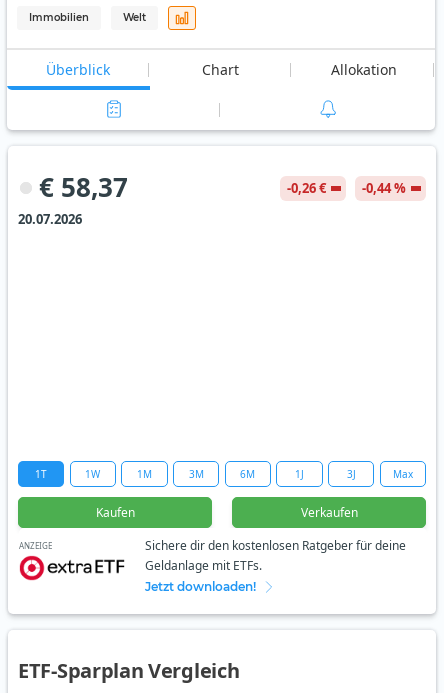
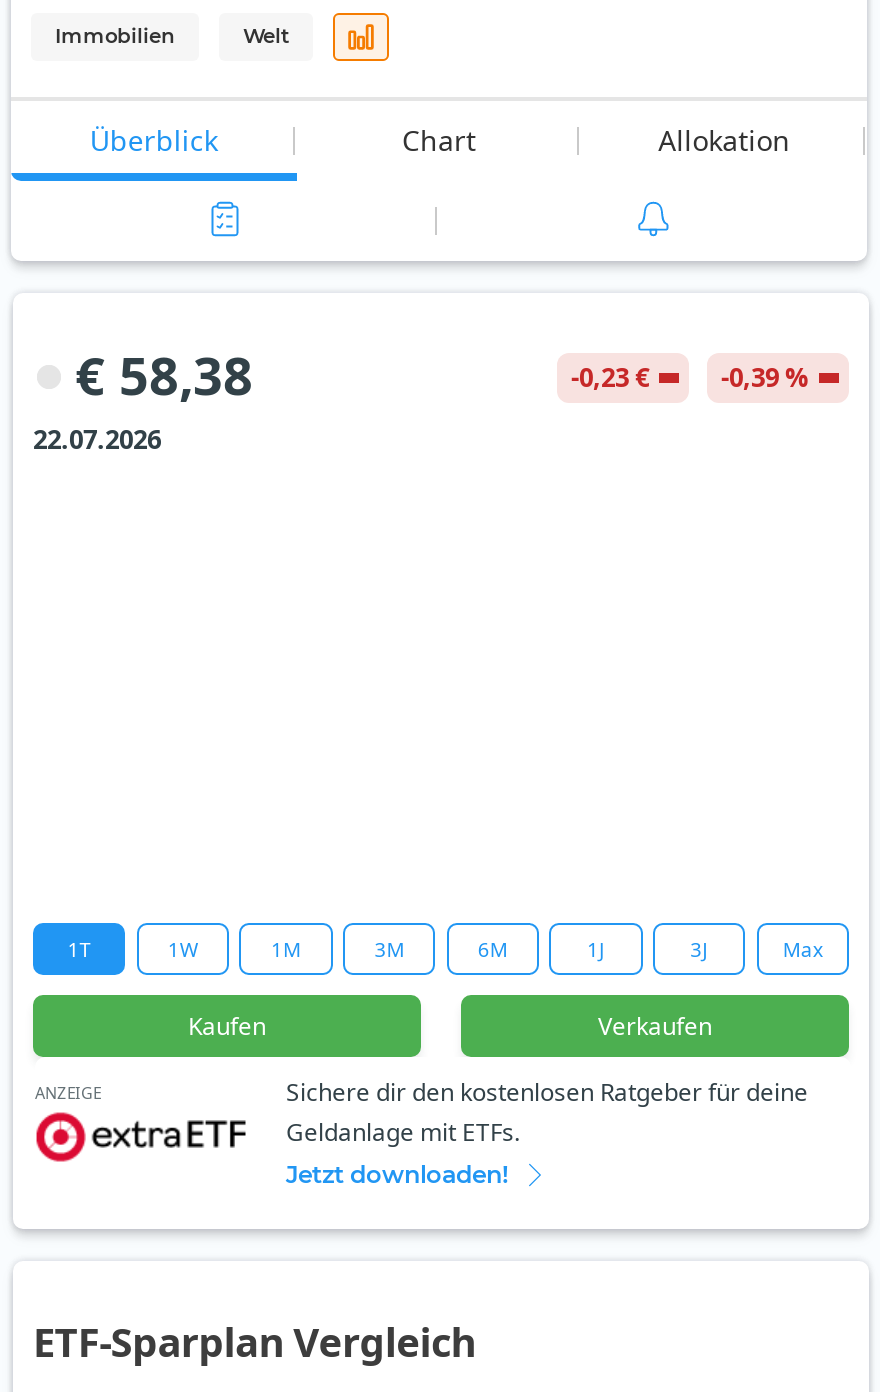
- € 58,37
+ € 58,38

- -0,26 €
+ -0,23 €

- -0,44 %
+ -0,39 %

- 20.07.2026
+ 22.07.2026
